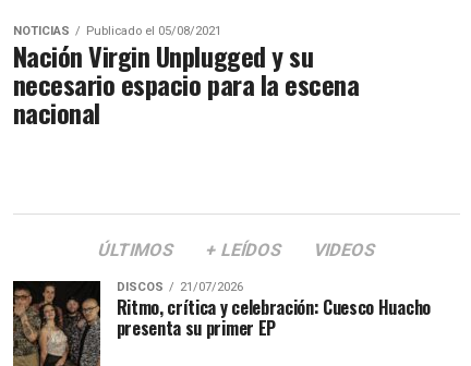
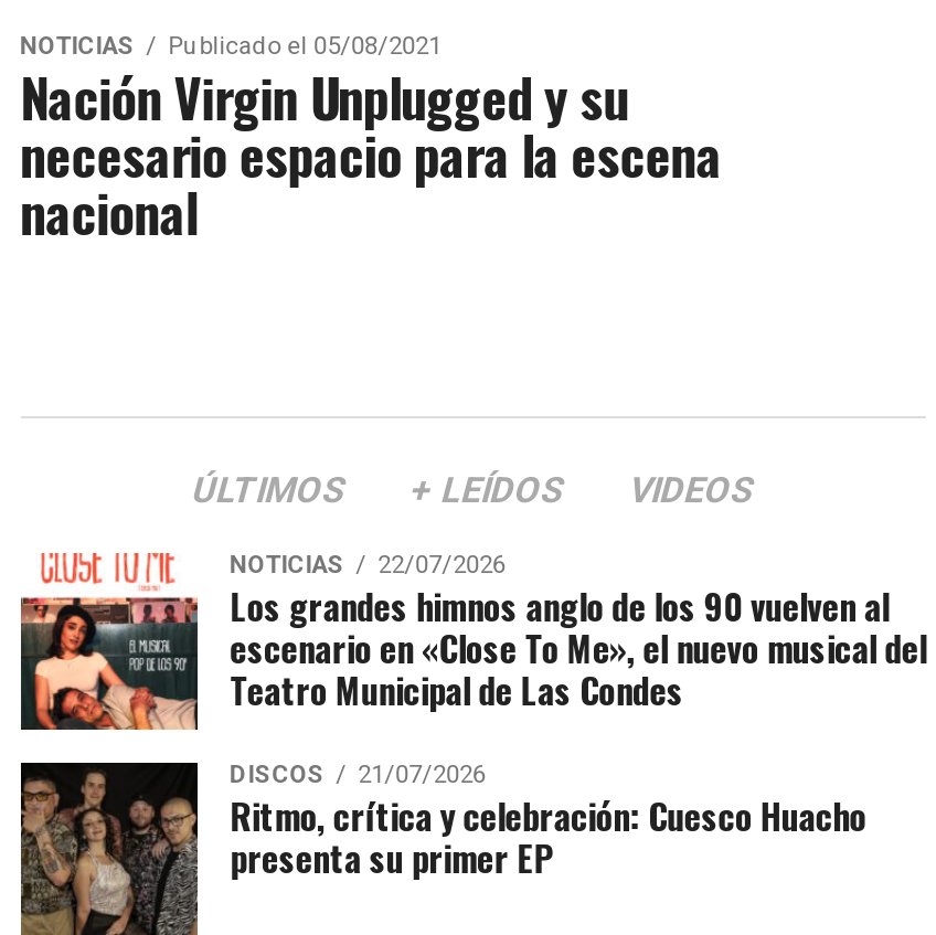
+ [image]
+ NOTICIAS
+ 22/07/2026
+ Los grandes himnos anglo de los 90 vuelven al
+ escenario en «Close To Me», el nuevo musical del
+ Teatro Municipal de Las Condes
